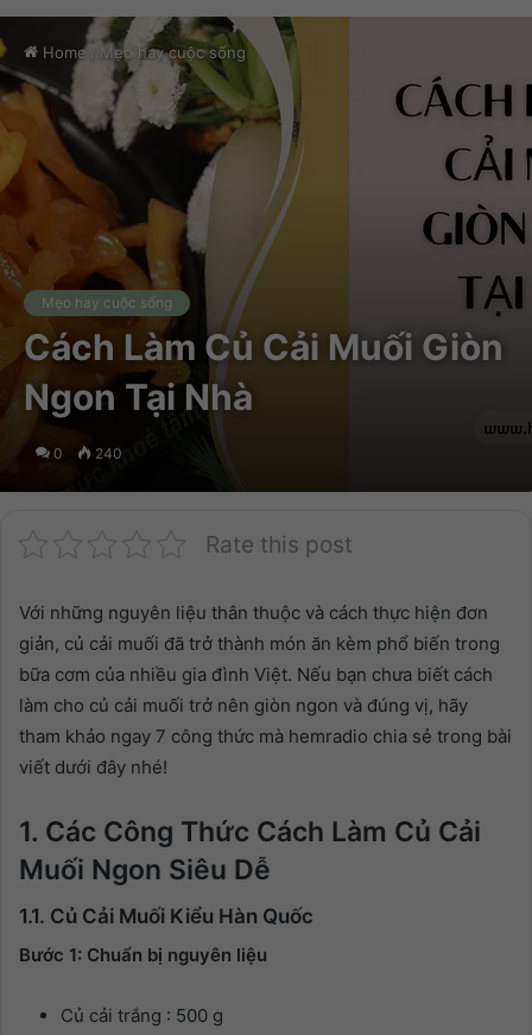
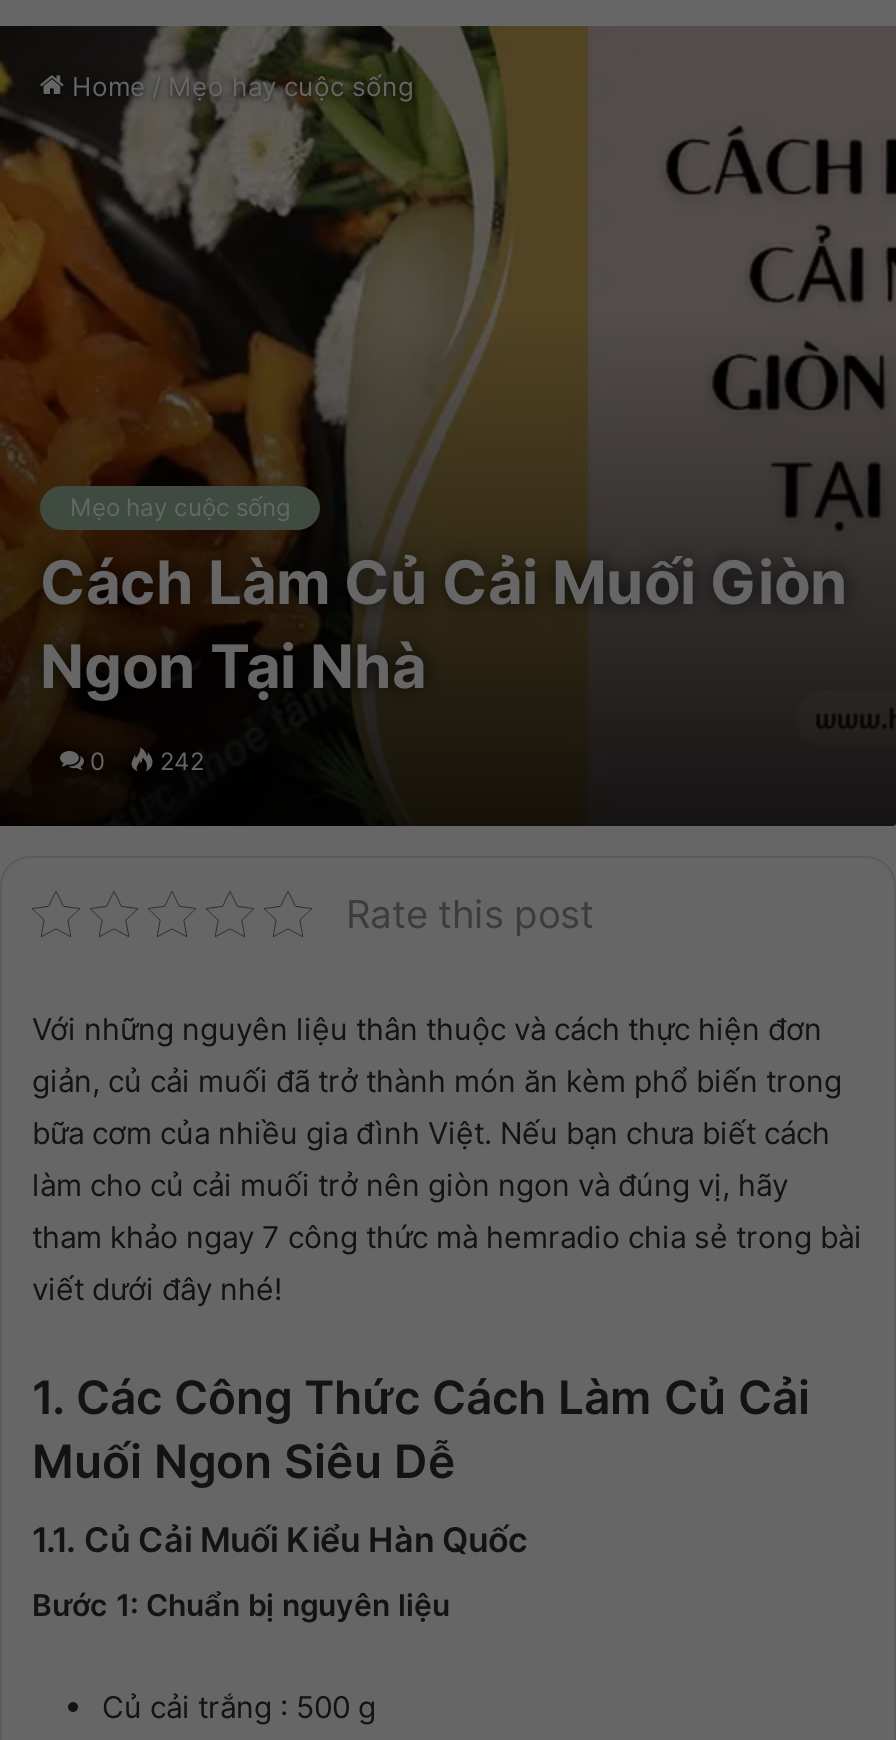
- 0 240
+ 0 242
